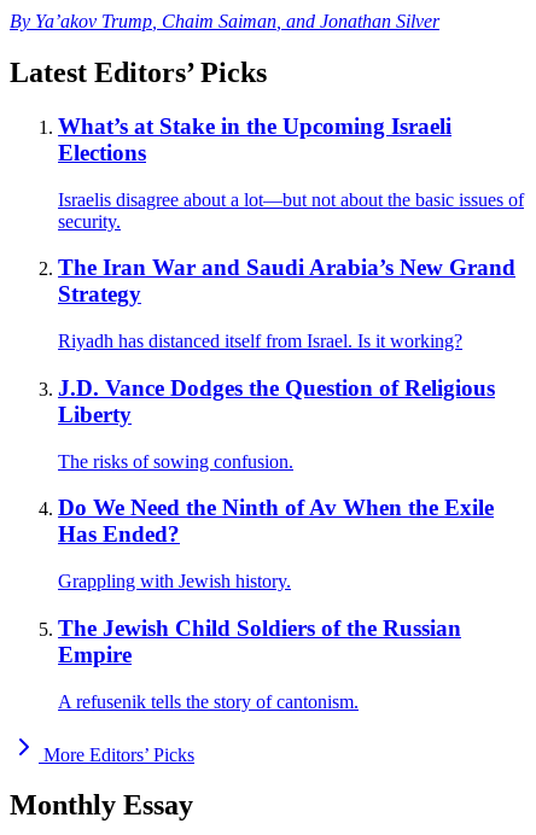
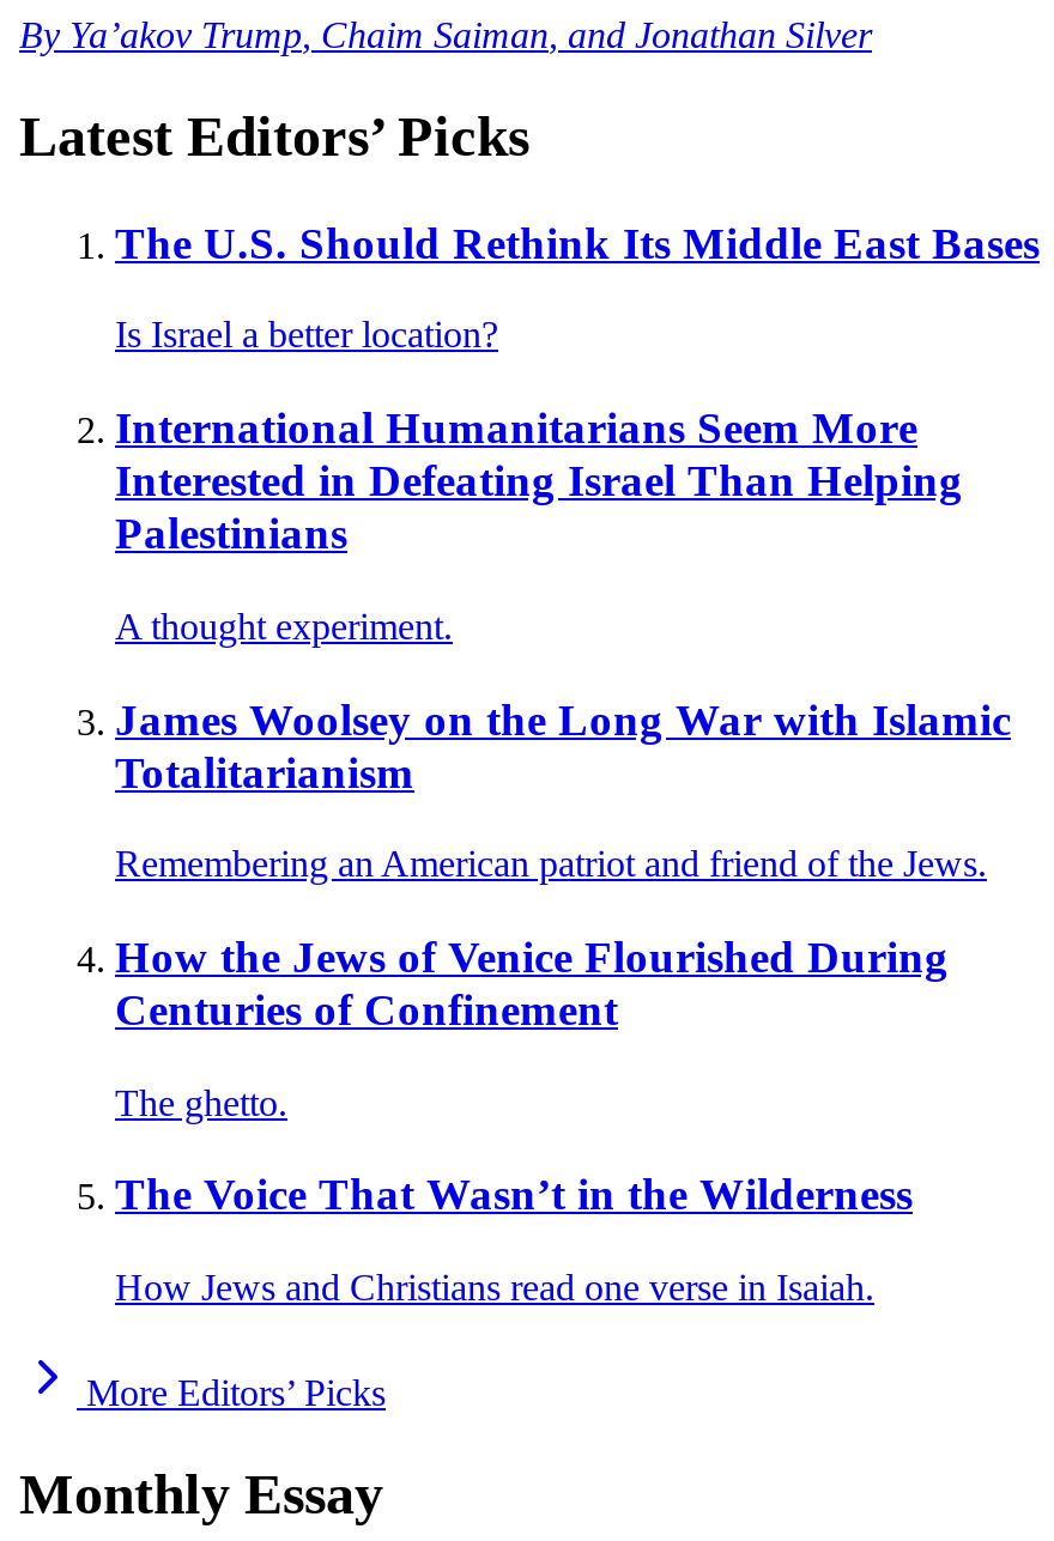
- What’s at Stake in the Upcoming Israeli
- Elections
+ The U.S. Should Rethink Its Middle East Bases

- Israelis disagree about a lot—but not about the basic issues of
- security.
+ Is Israel a better location?

- The Iran War and Saudi Arabia’s New Grand
- Strategy
+ International Humanitarians Seem More
+ Interested in Defeating Israel Than Helping
+ Palestinians

- Riyadh has distanced itself from Israel. Is it working?
+ A thought experiment.

- J.D. Vance Dodges the Question of Religious
- Liberty
+ James Woolsey on the Long War with Islamic
+ Totalitarianism

- The risks of sowing confusion.
+ Remembering an American patriot and friend of the Jews.

- Do We Need the Ninth of Av When the Exile
- Has Ended?
+ How the Jews of Venice Flourished During
+ Centuries of Confinement

- Grappling with Jewish history.
+ The ghetto.

- The Jewish Child Soldiers of the Russian
- Empire
+ The Voice That Wasn’t in the Wilderness

- A refusenik tells the story of cantonism.
+ How Jews and Christians read one verse in Isaiah.
